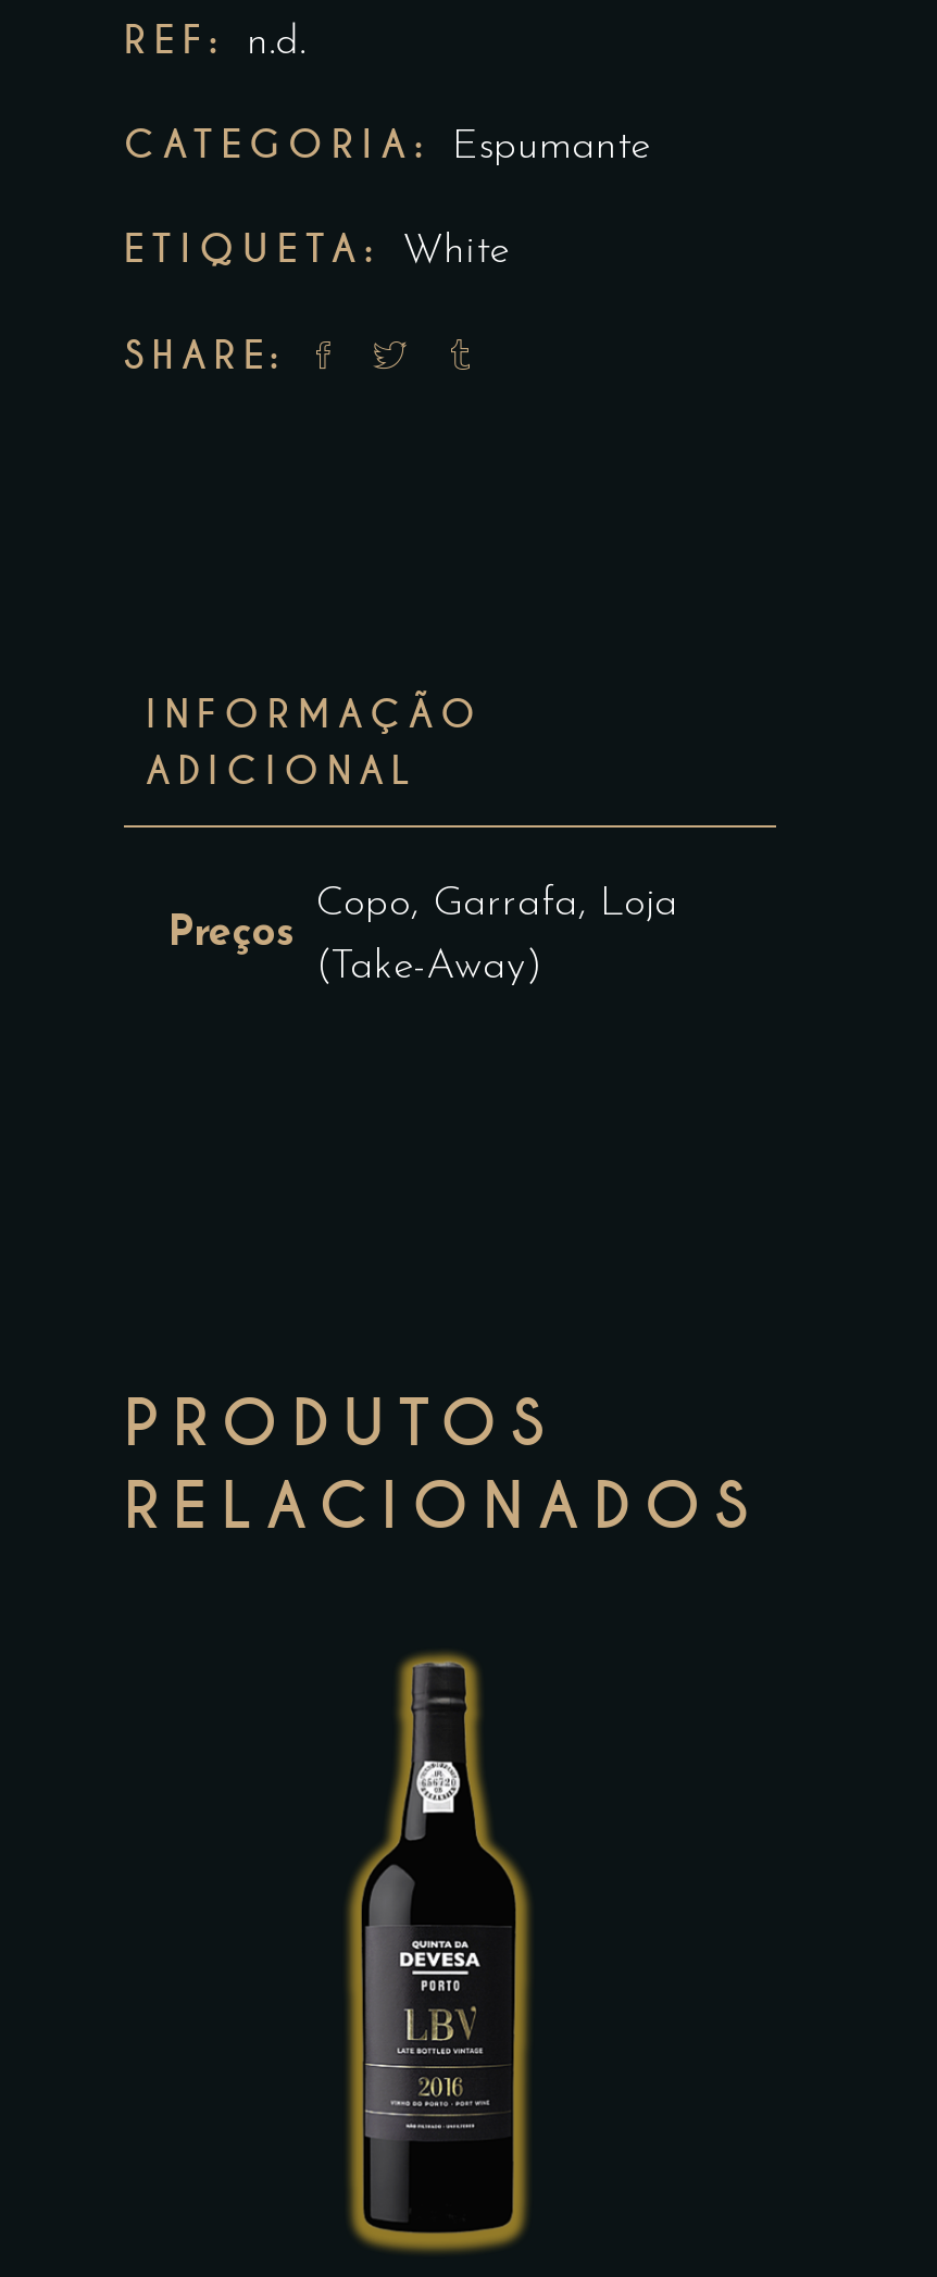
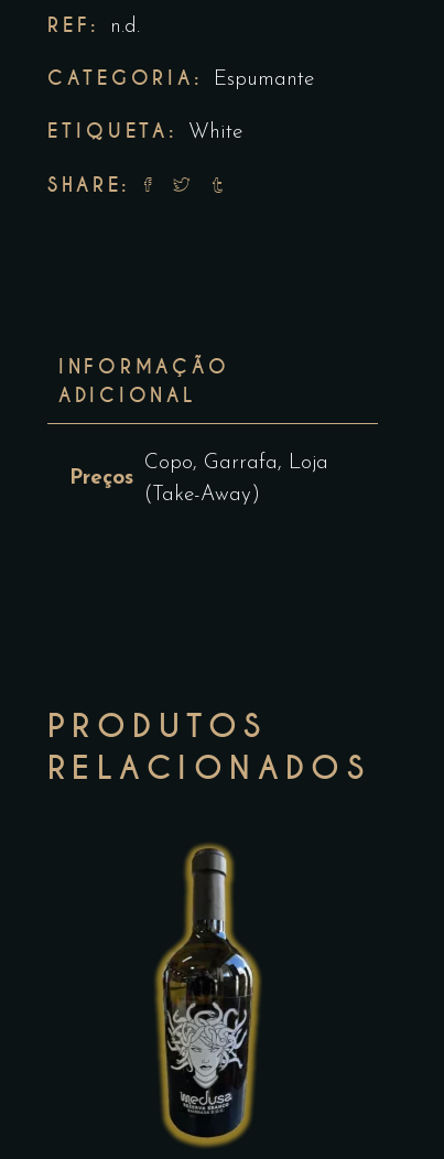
- [image]
+ [image]
